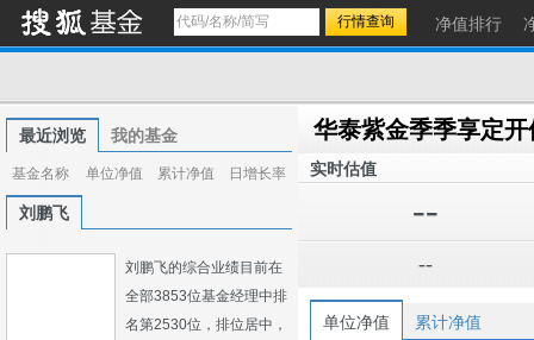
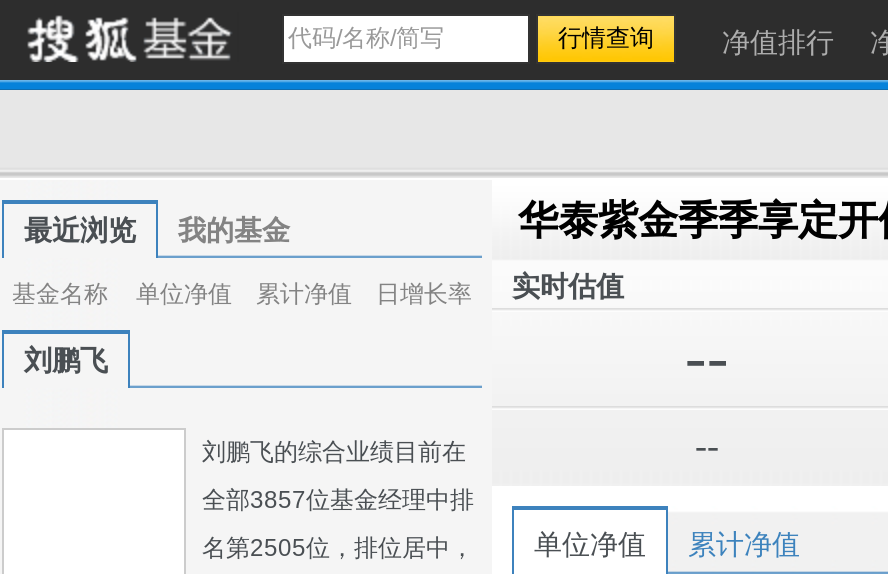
- 全部3853位基金经理中排
+ 全部3857位基金经理中排

- 名第2530位，排位居中，
+ 名第2505位，排位居中，
